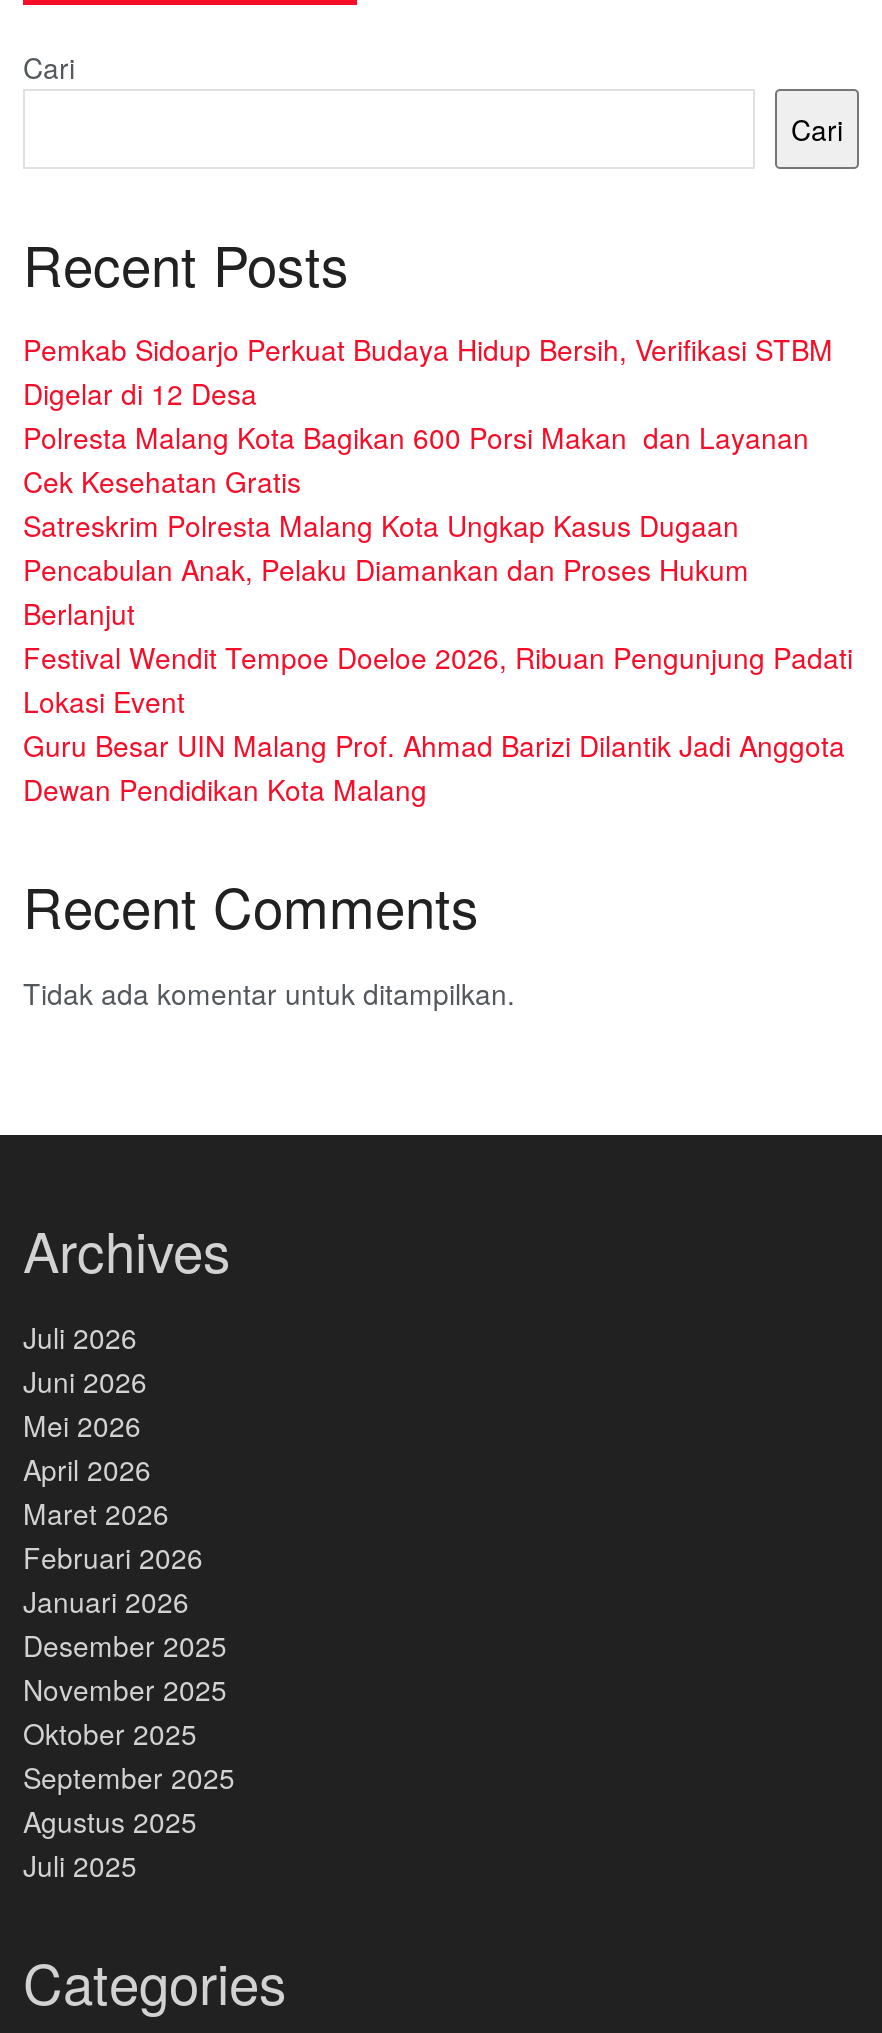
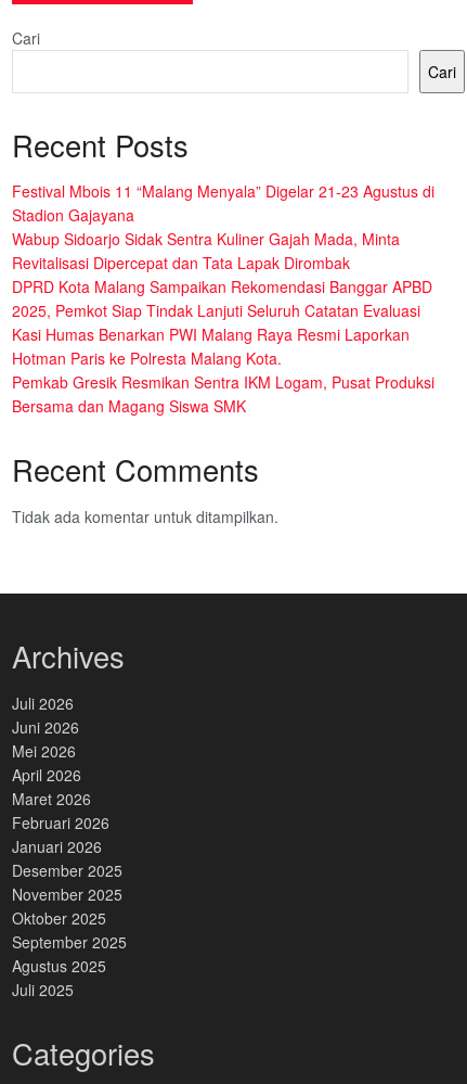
- Pemkab Sidoarjo Perkuat Budaya Hidup Bersih, Verifikasi STBM
- Digelar di 12 Desa
- Polresta Malang Kota Bagikan 600 Porsi Makan dan Layanan
- Cek Kesehatan Gratis
- Satreskrim Polresta Malang Kota Ungkap Kasus Dugaan
- Pencabulan Anak, Pelaku Diamankan dan Proses Hukum
- Berlanjut
- Festival Wendit Tempoe Doeloe 2026, Ribuan Pengunjung Padati
- Lokasi Event
- Guru Besar UIN Malang Prof. Ahmad Barizi Dilantik Jadi Anggota
- Dewan Pendidikan Kota Malang
+ Festival Mbois 11 “Malang Menyala” Digelar 21-23 Agustus di
+ Stadion Gajayana
+ Wabup Sidoarjo Sidak Sentra Kuliner Gajah Mada, Minta
+ Revitalisasi Dipercepat dan Tata Lapak Dirombak
+ DPRD Kota Malang Sampaikan Rekomendasi Banggar APBD
+ 2025, Pemkot Siap Tindak Lanjuti Seluruh Catatan Evaluasi
+ Kasi Humas Benarkan PWI Malang Raya Resmi Laporkan
+ Hotman Paris ke Polresta Malang Kota.
+ Pemkab Gresik Resmikan Sentra IKM Logam, Pusat Produksi
+ Bersama dan Magang Siswa SMK
